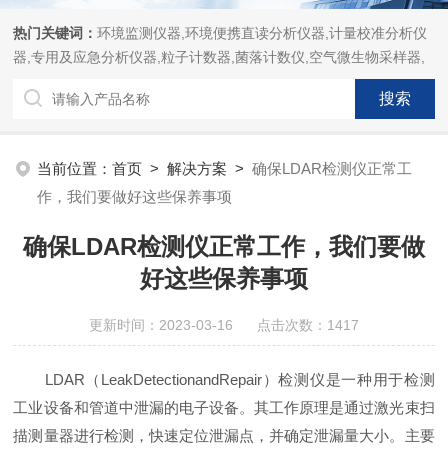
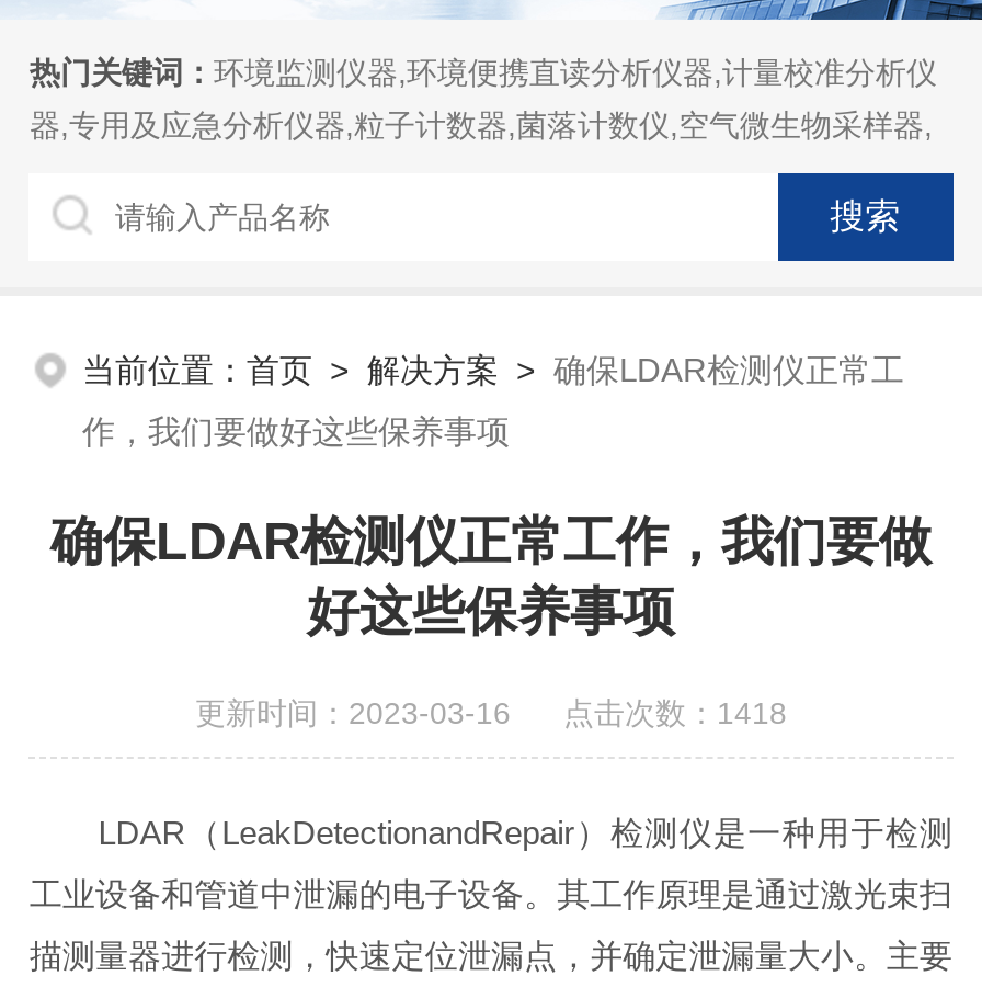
- 更新时间：2023-03-16 点击次数：1417
+ 更新时间：2023-03-16 点击次数：1418
